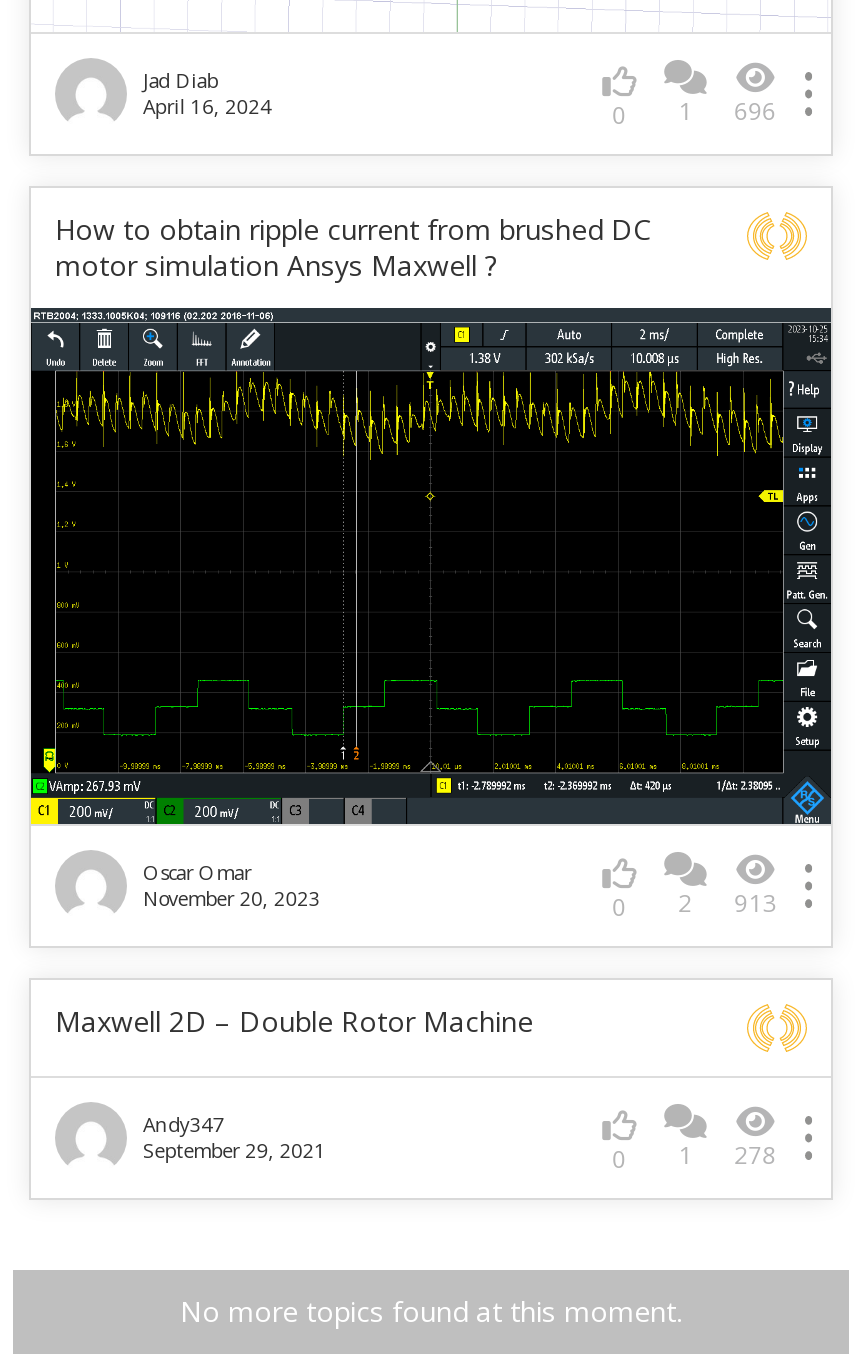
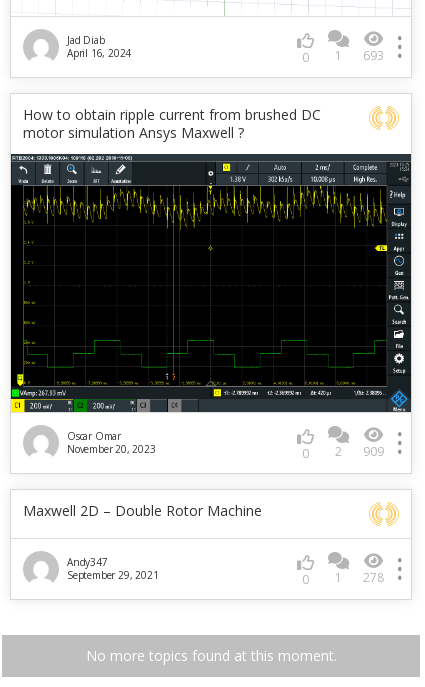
- 696
+ 693

- 913
+ 909
